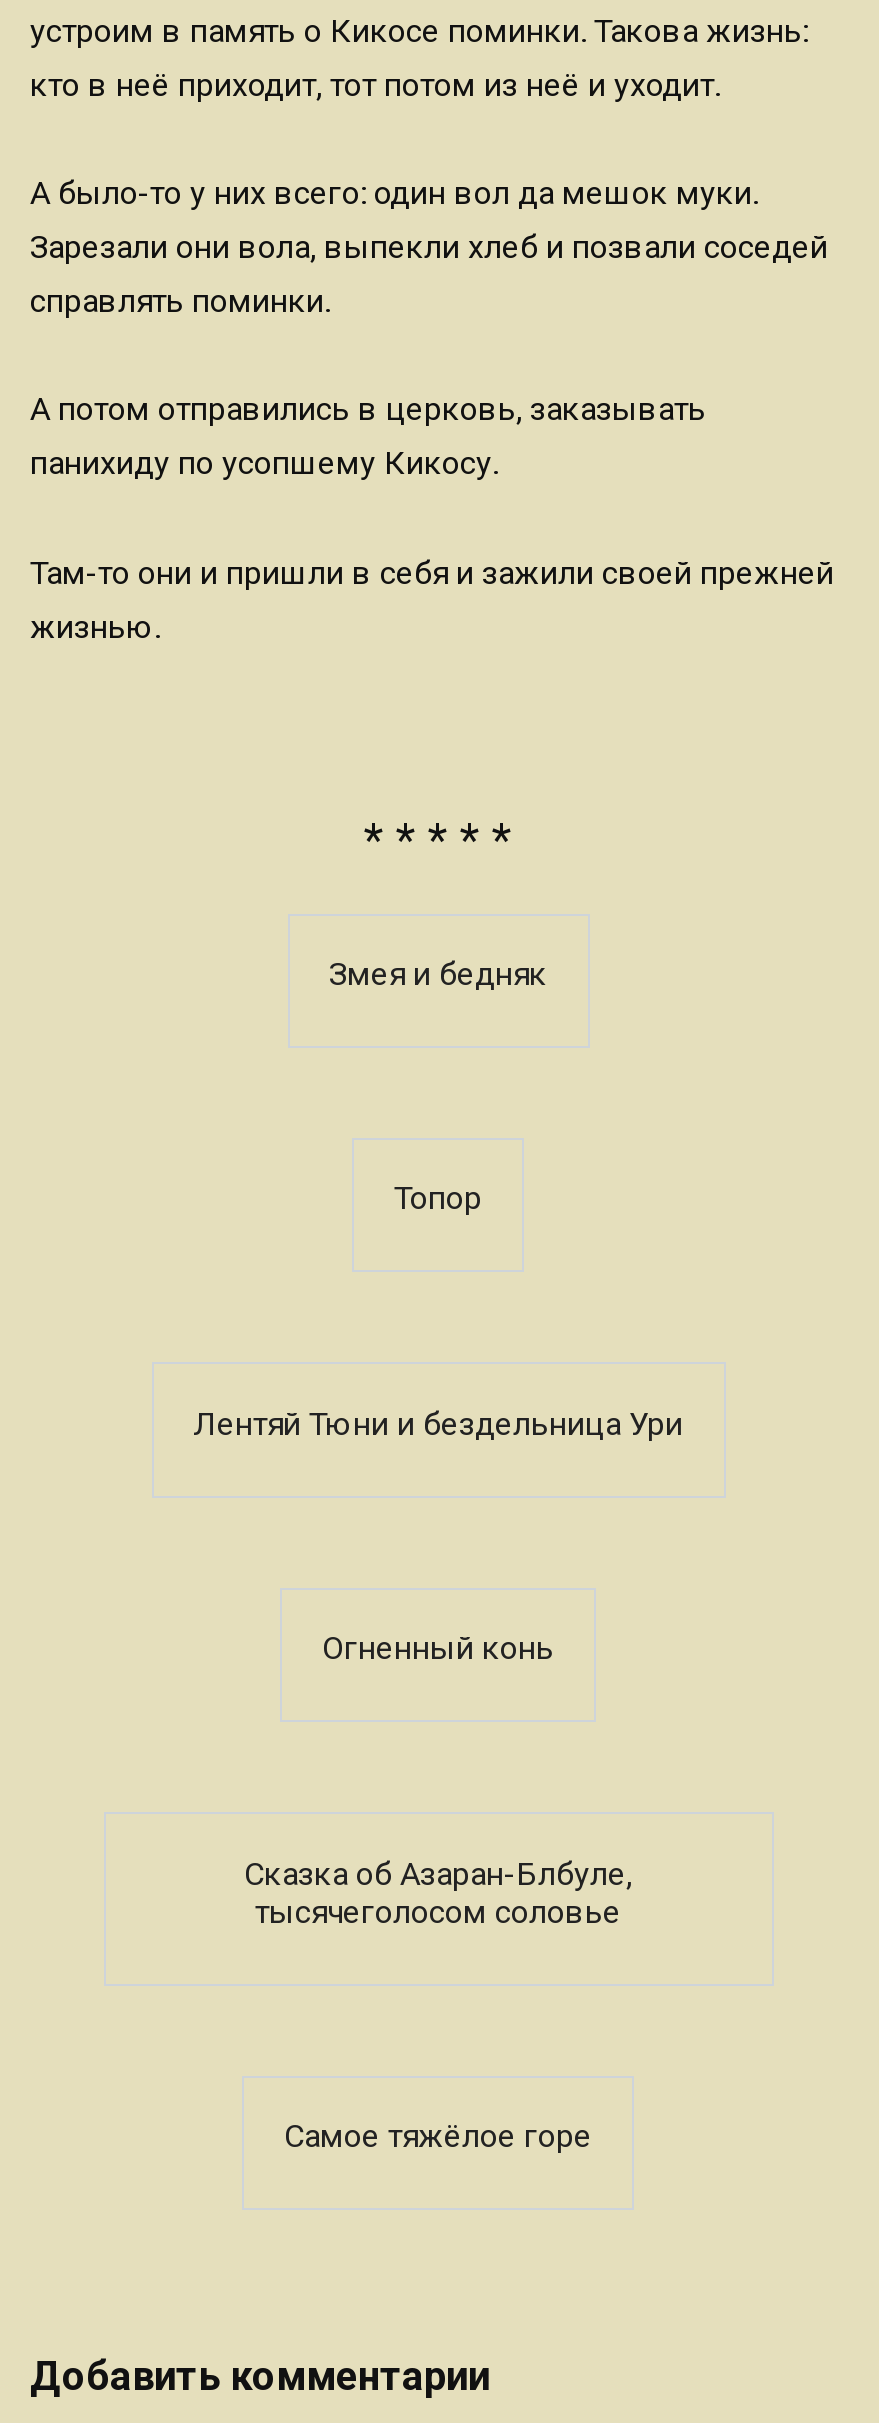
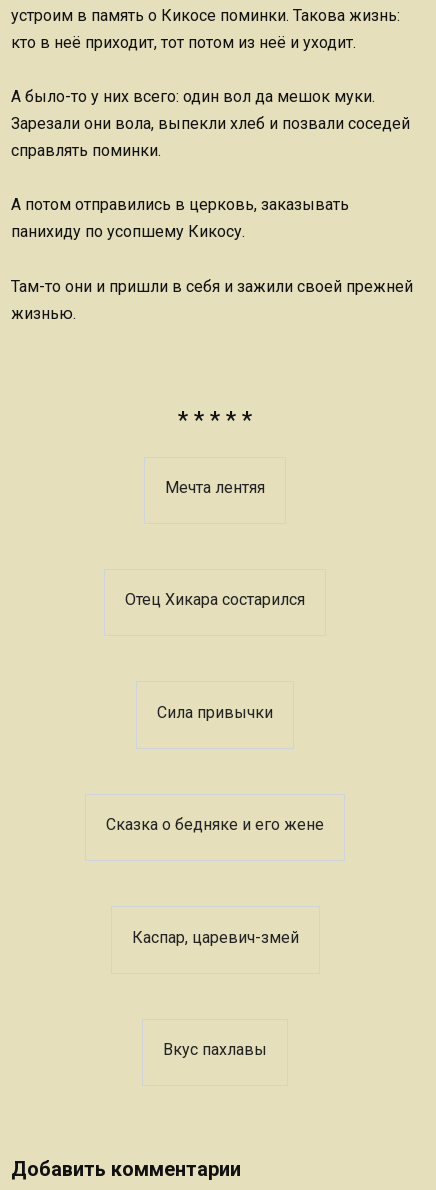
- Змея и бедняк
+ Мечта лентяя

- Топор
+ Отец Хикара состарился

- Лентяй Тюни и бездельница Ури
+ Сила привычки

- Огненный конь
+ Сказка о бедняке и его жене

- Сказка об Азаран-Блбуле,
- тысячеголосом соловье
+ Каспар, царевич-змей

- Самое тяжёлое горе
+ Вкус пахлавы
